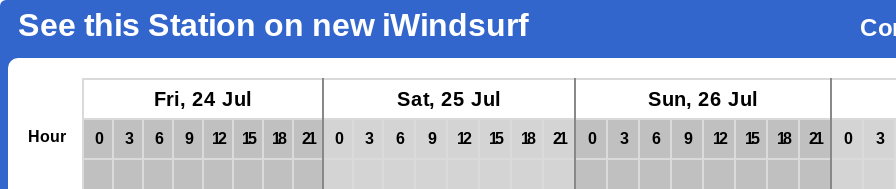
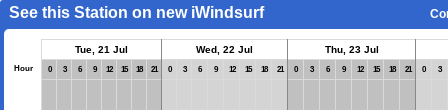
- Fri, 24 Jul
+ Tue, 21 Jul

- Sat, 25 Jul
+ Wed, 22 Jul

- Sun, 26 Jul
+ Thu, 23 Jul
